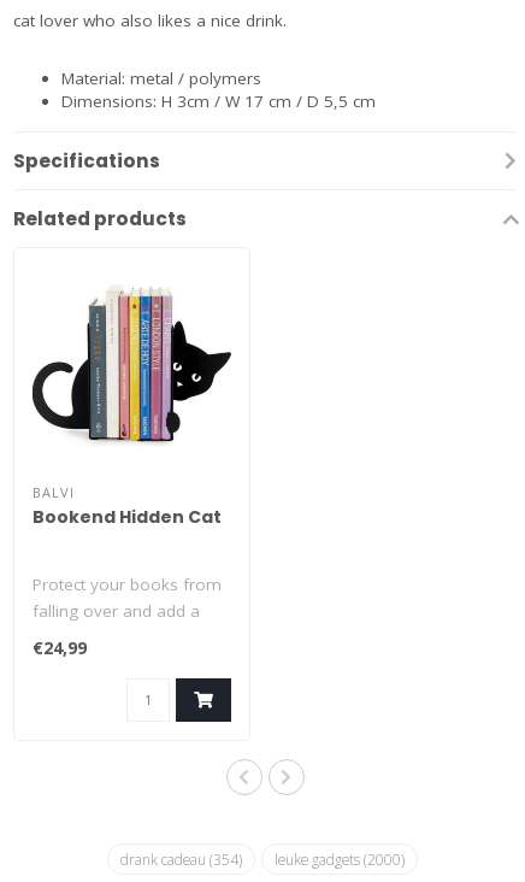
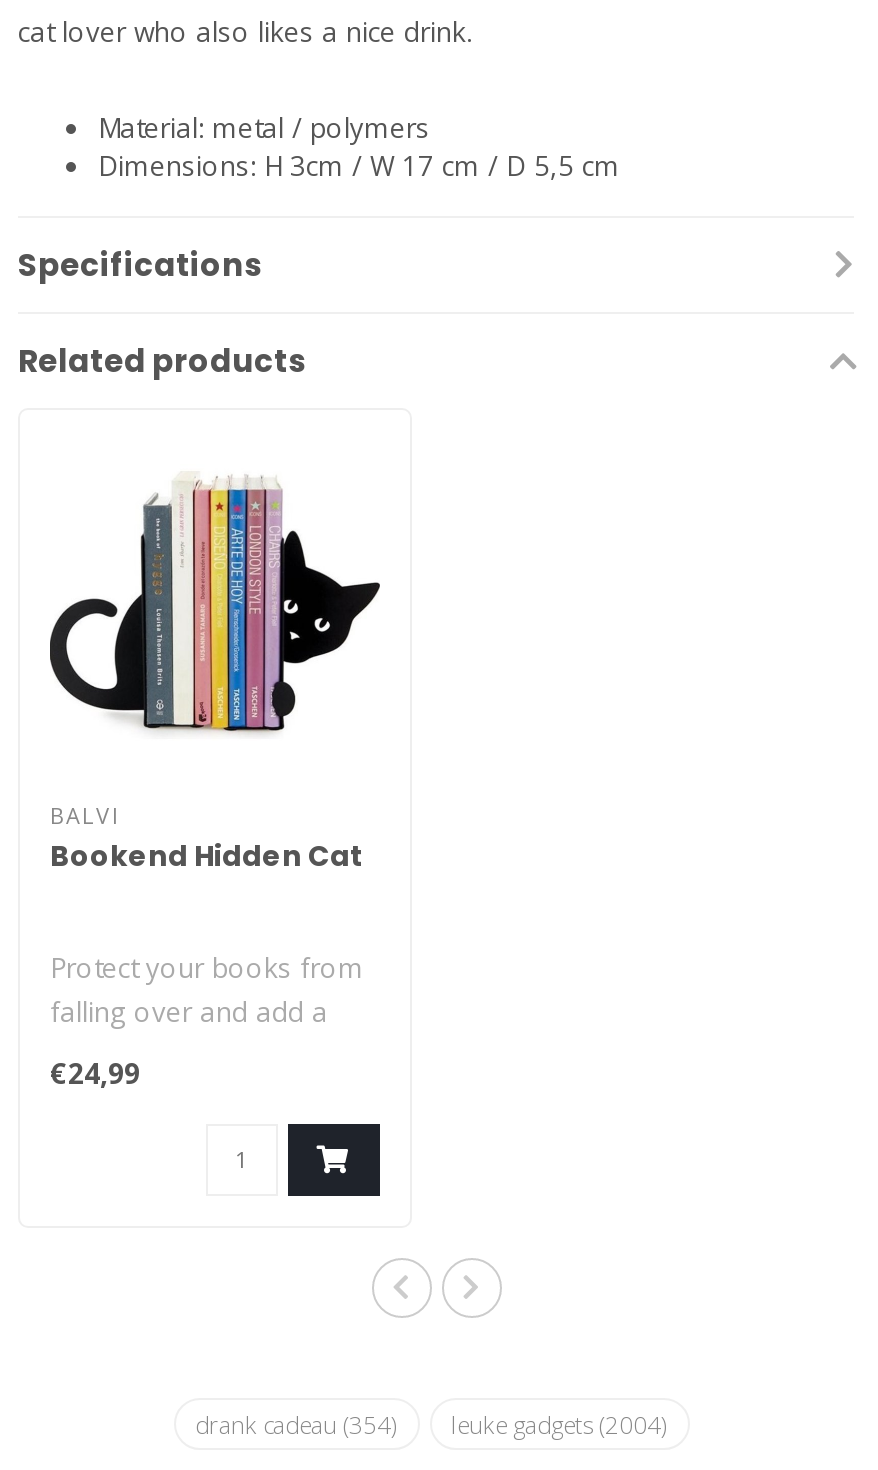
- leuke gadgets (2000)
+ leuke gadgets (2004)
